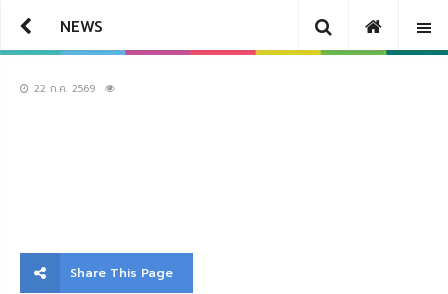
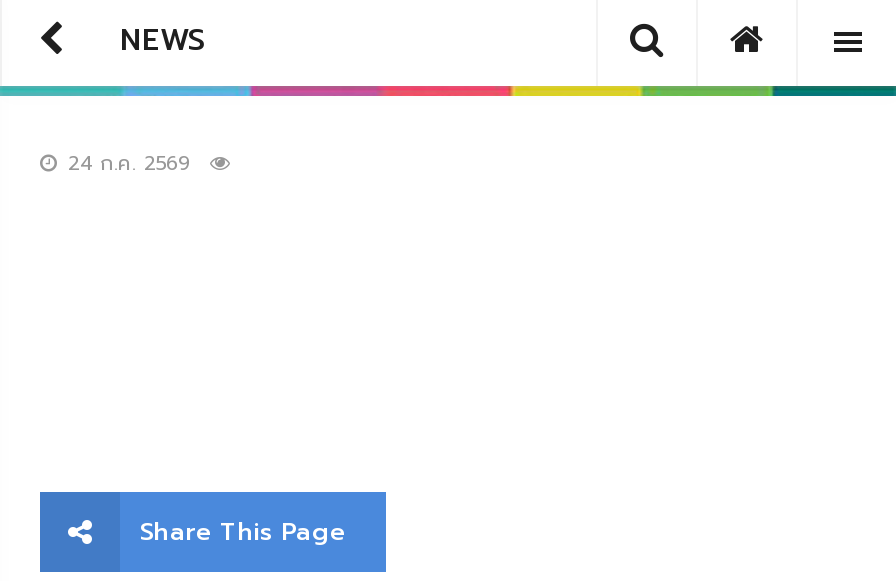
- 22 ก.ค. 2569
+ 24 ก.ค. 2569
